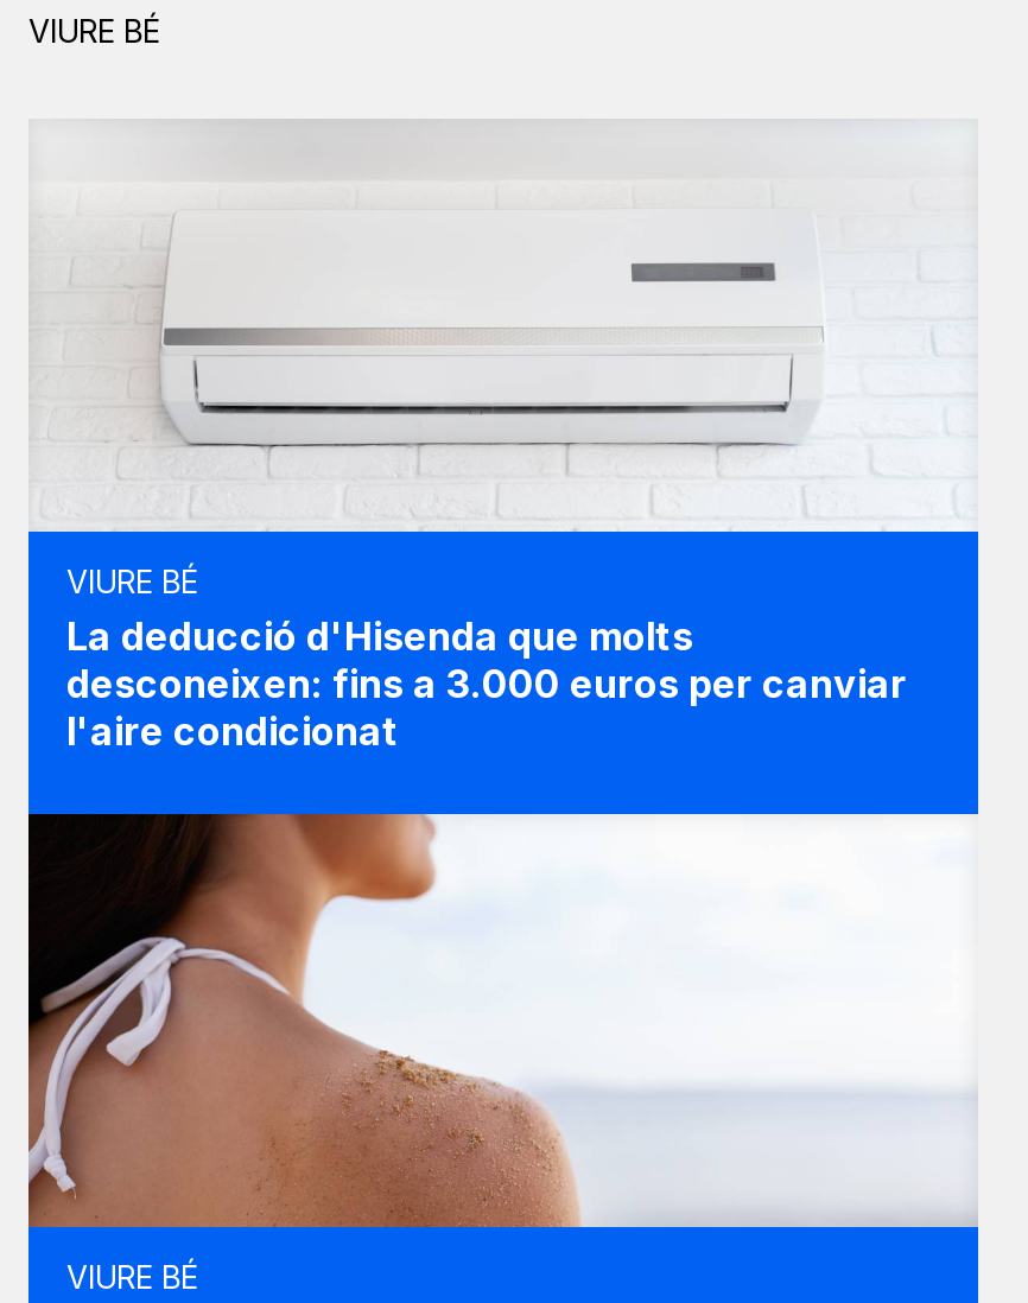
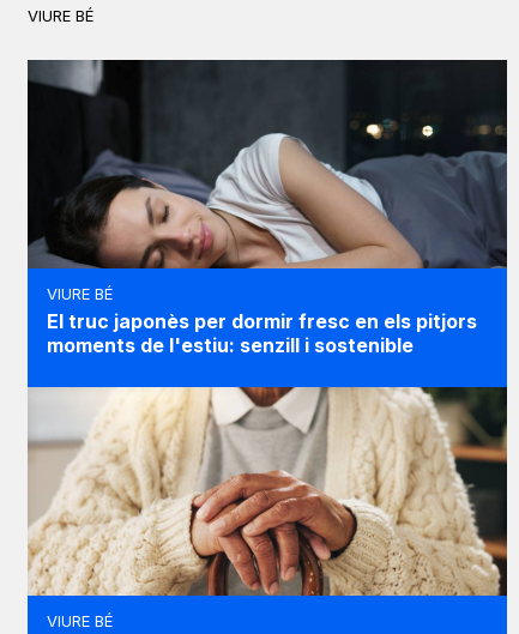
- [image]
- La deducció d'Hisenda que molts
- desconeixen: fins a 3.000 euros per canviar
- l'aire condicionat
+ [image]
+ El truc japonès per dormir fresc en els pitjors
+ moments de l'estiu: senzill i sostenible

- [image]
+ [image]
